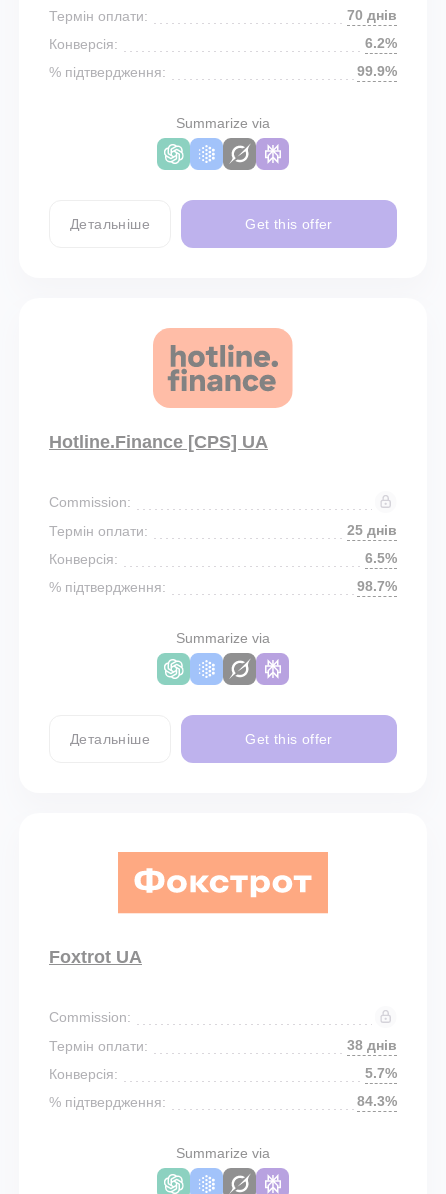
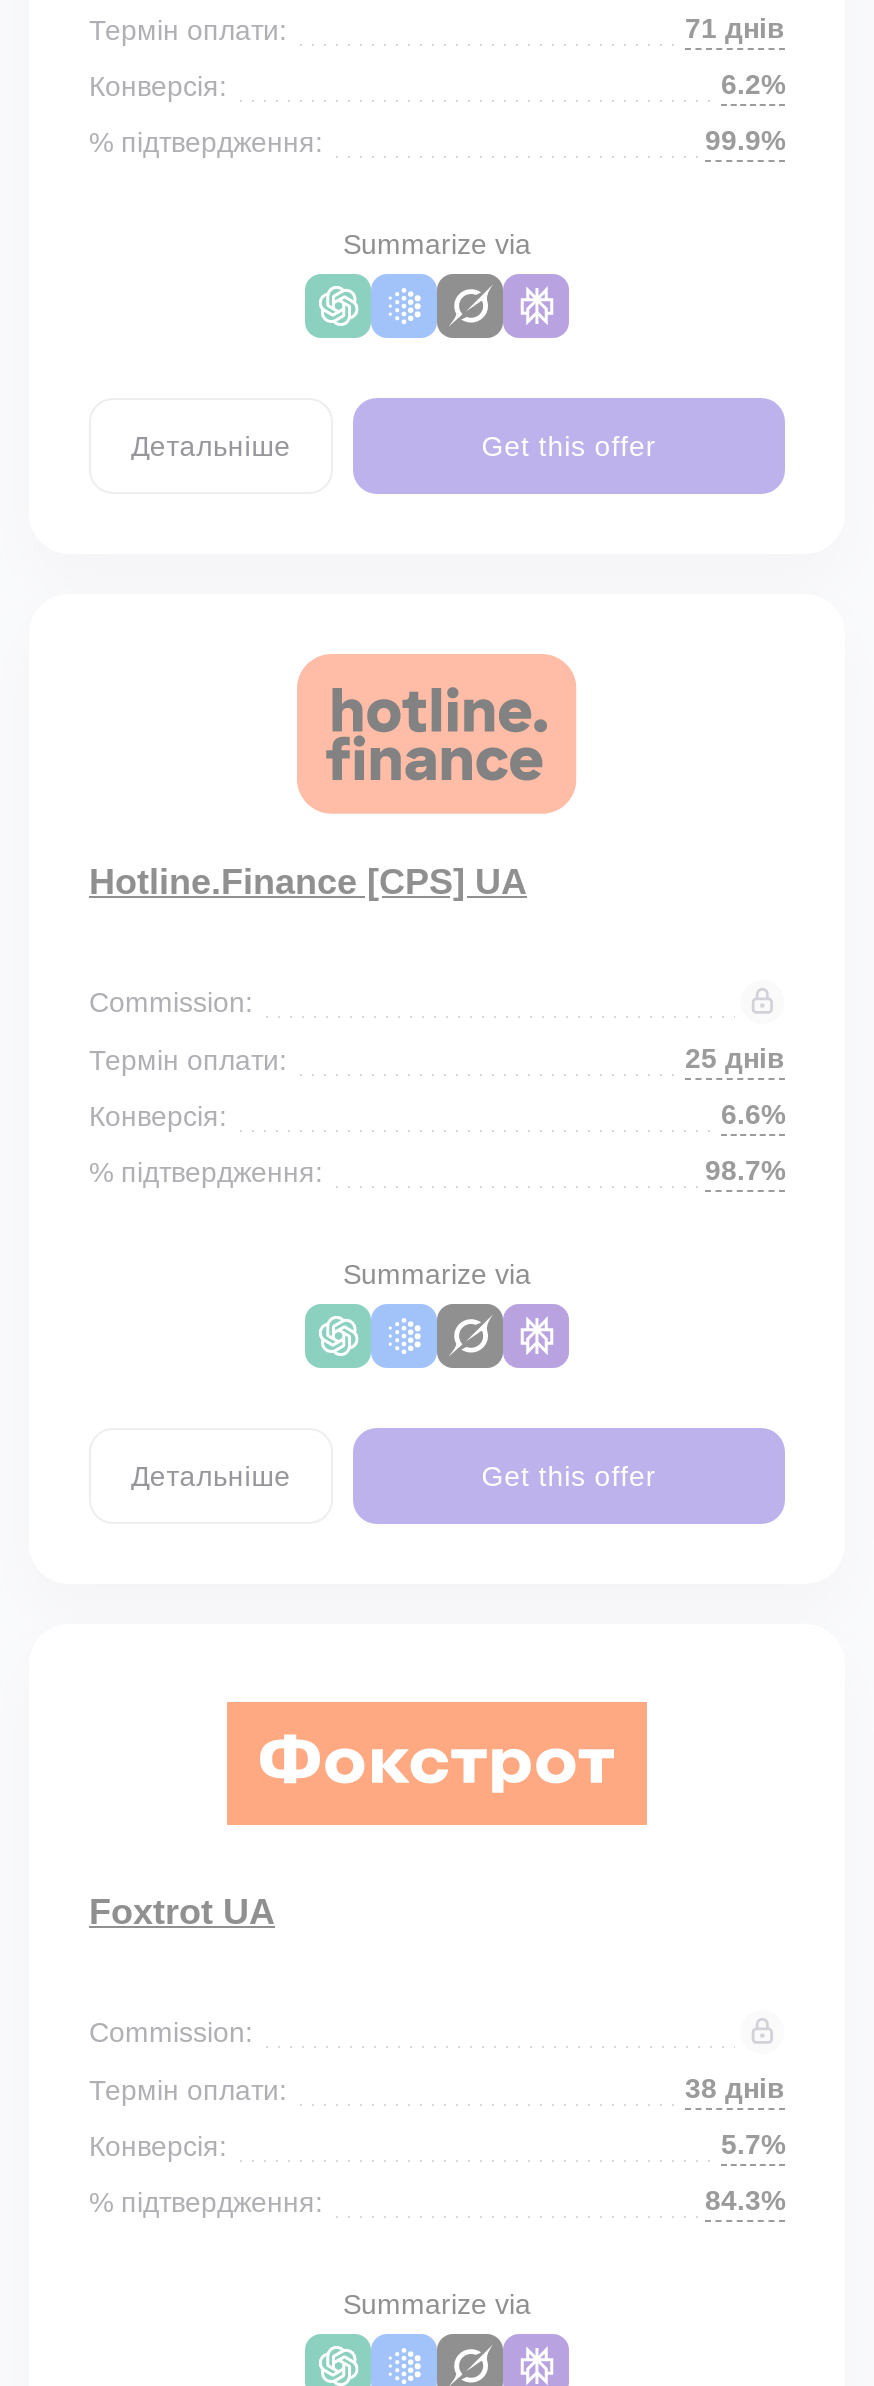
- 70 днів
+ 71 днів

- 6.5%
+ 6.6%
